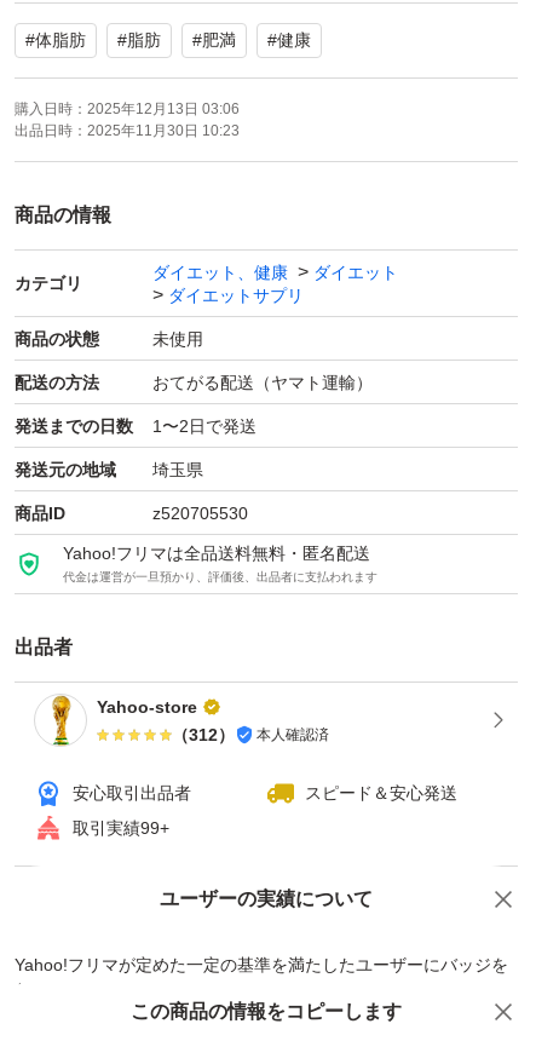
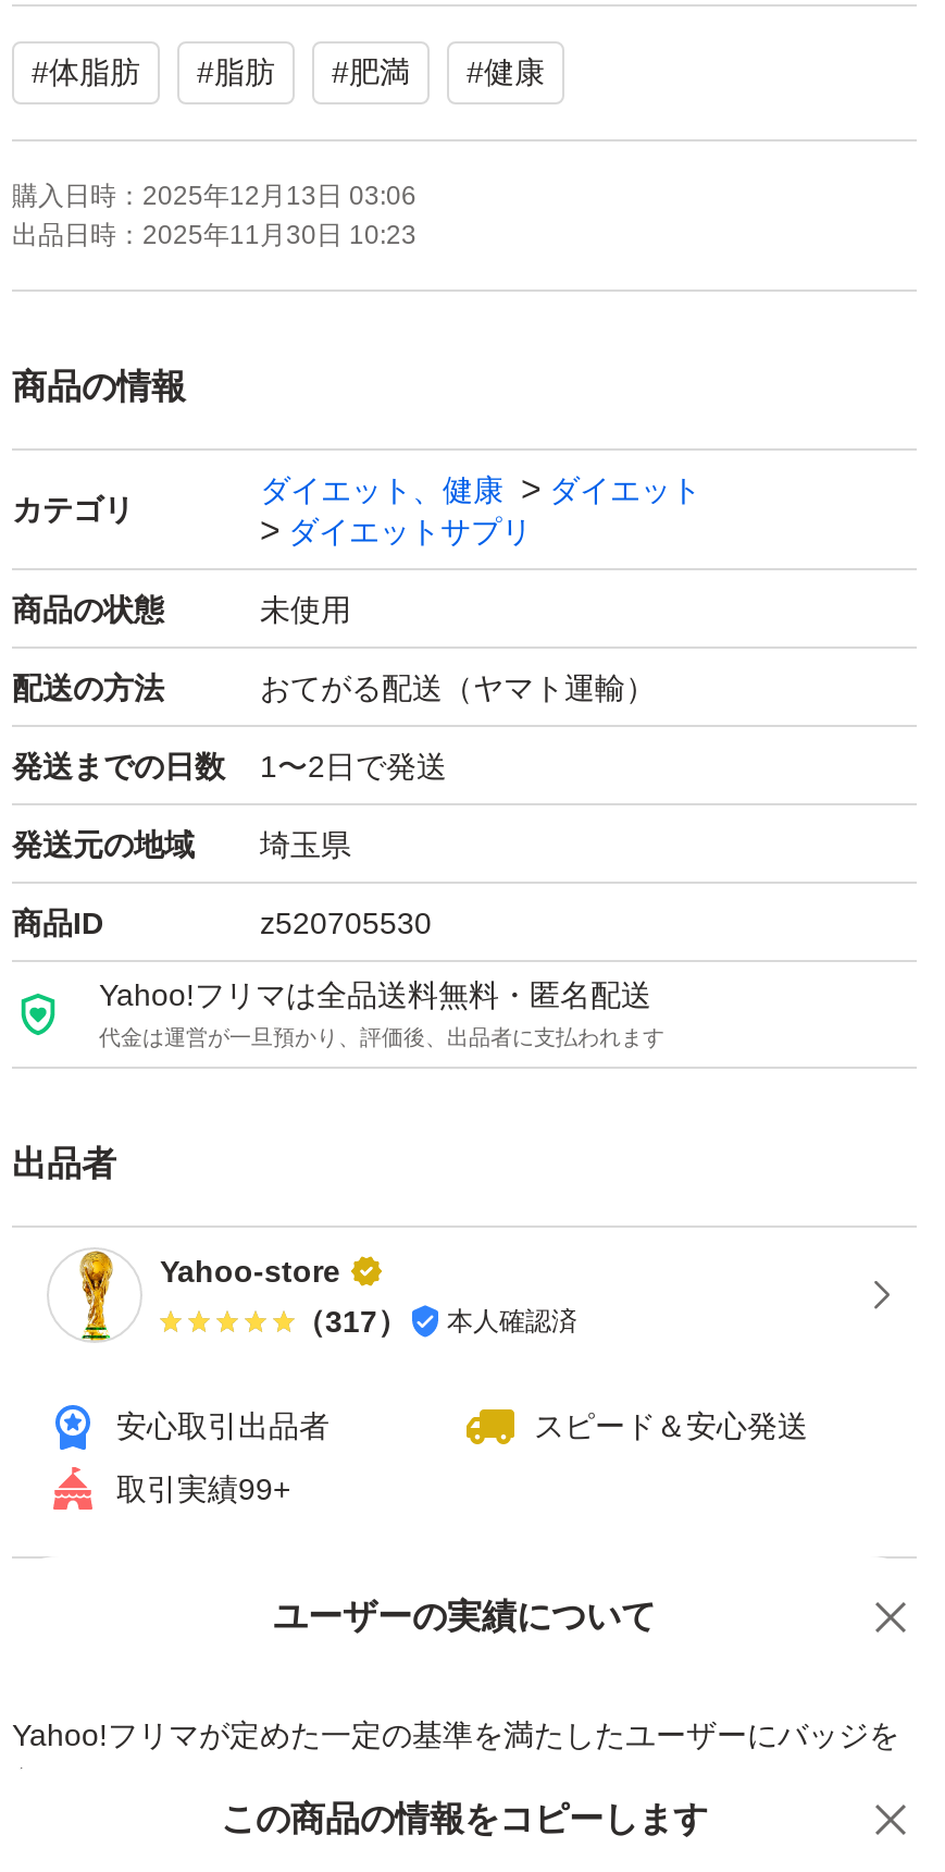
- （312） 本人確認済
+ （317） 本人確認済
